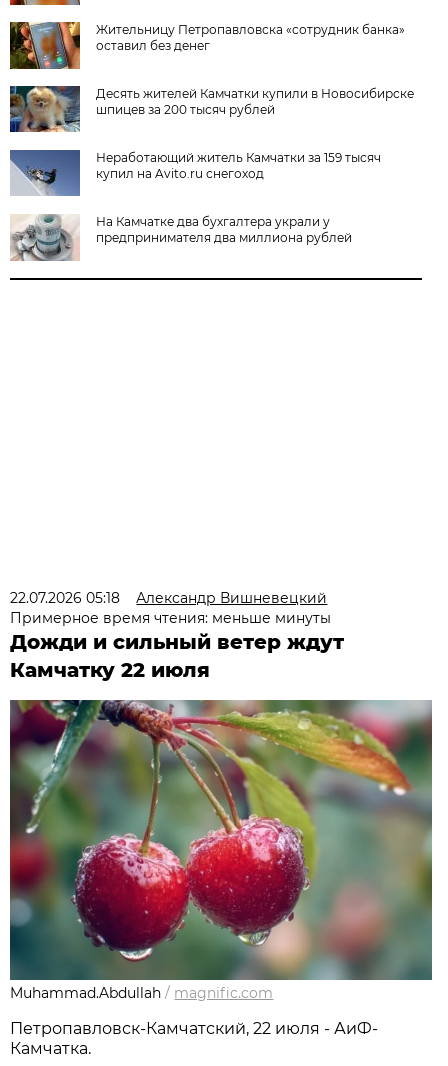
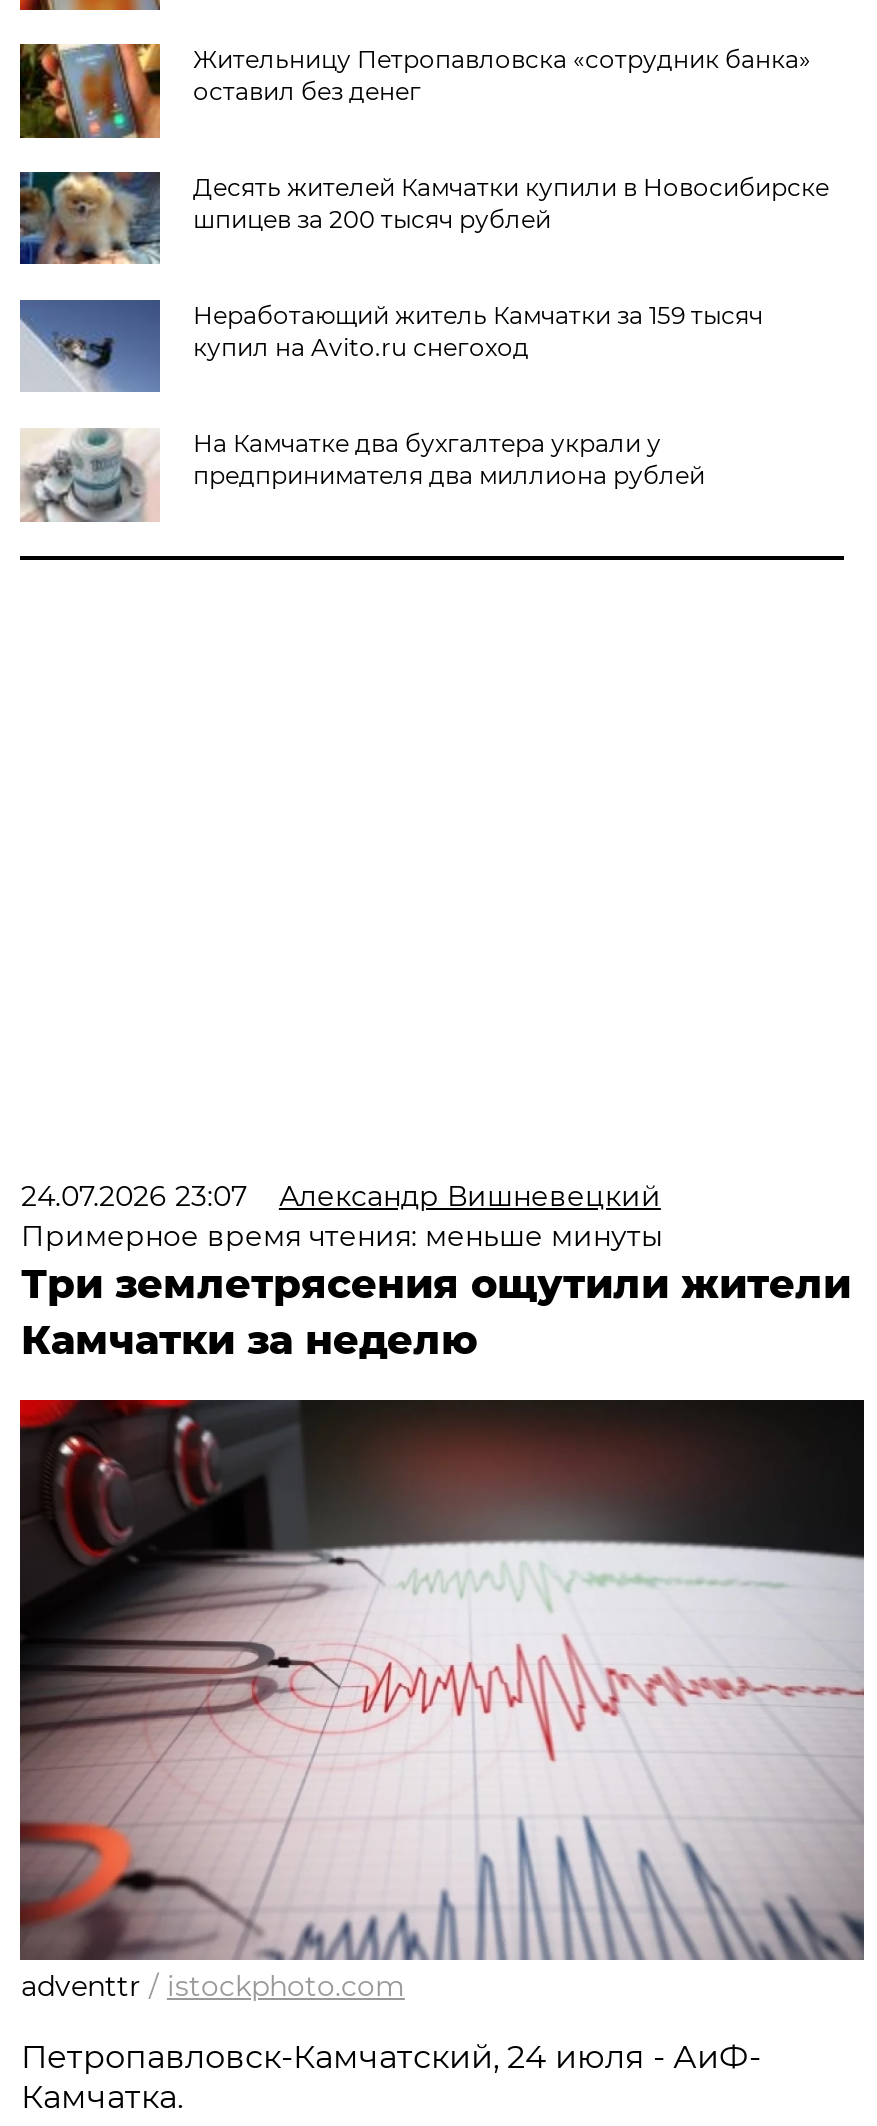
- 22.07.2026 05:18 Александр Вишневецкий
+ 24.07.2026 23:07 Александр Вишневецкий

- Дожди и сильный ветер ждут
- Камчатку 22 июля
+ Три землетрясения ощутили жители
+ Камчатки за неделю

- [image]
- Muhammad.Abdullah / magnific.com
+ [image]
+ adventtr / istockphoto.com

- Петропавловск-Камчатский, 22 июля - АиФ-
+ Петропавловск-Камчатский, 24 июля - АиФ-
